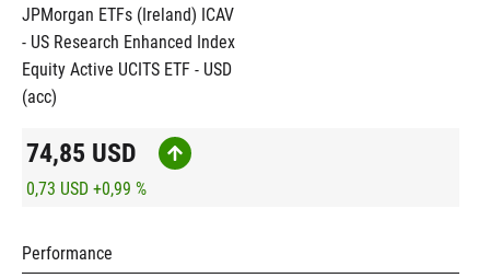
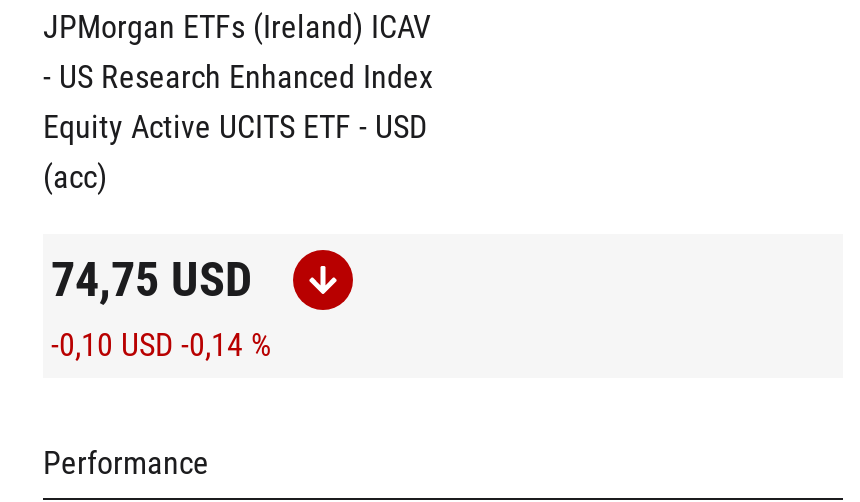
- 74,85 USD
+ 74,75 USD

- [image]
- 0,73 USD +0,99 %
+ [image]
+ -0,10 USD -0,14 %
